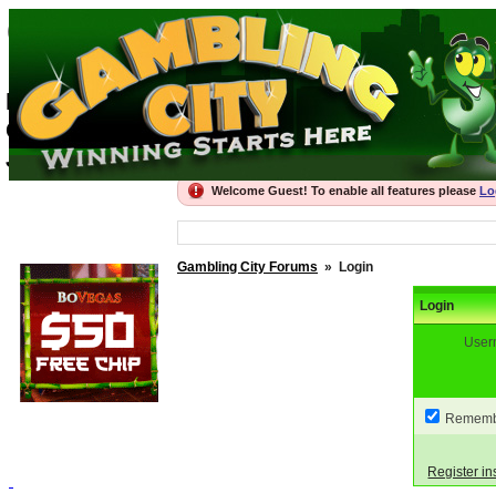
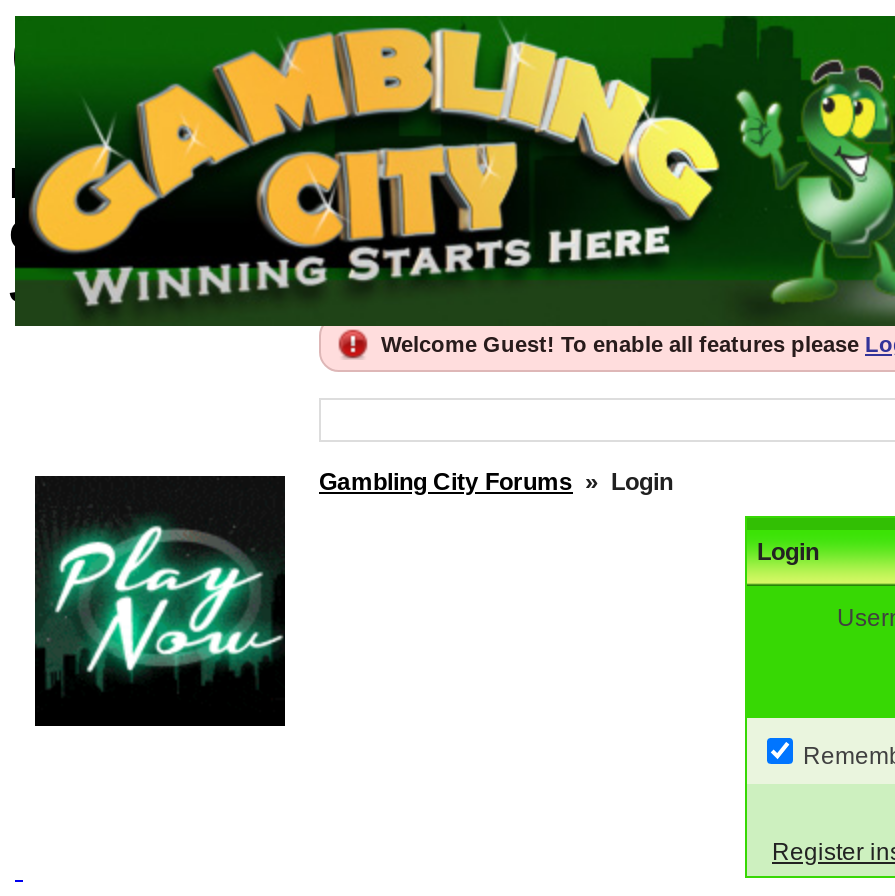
- [image]
+ [image]
